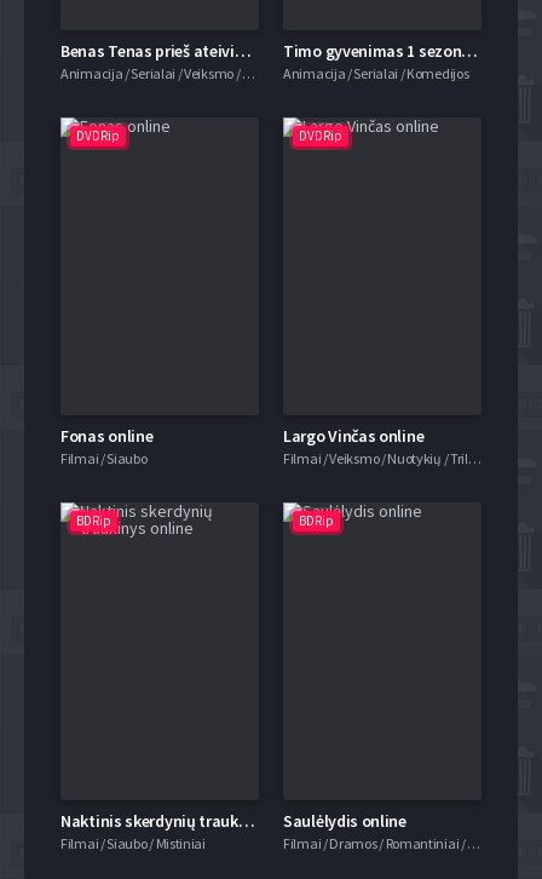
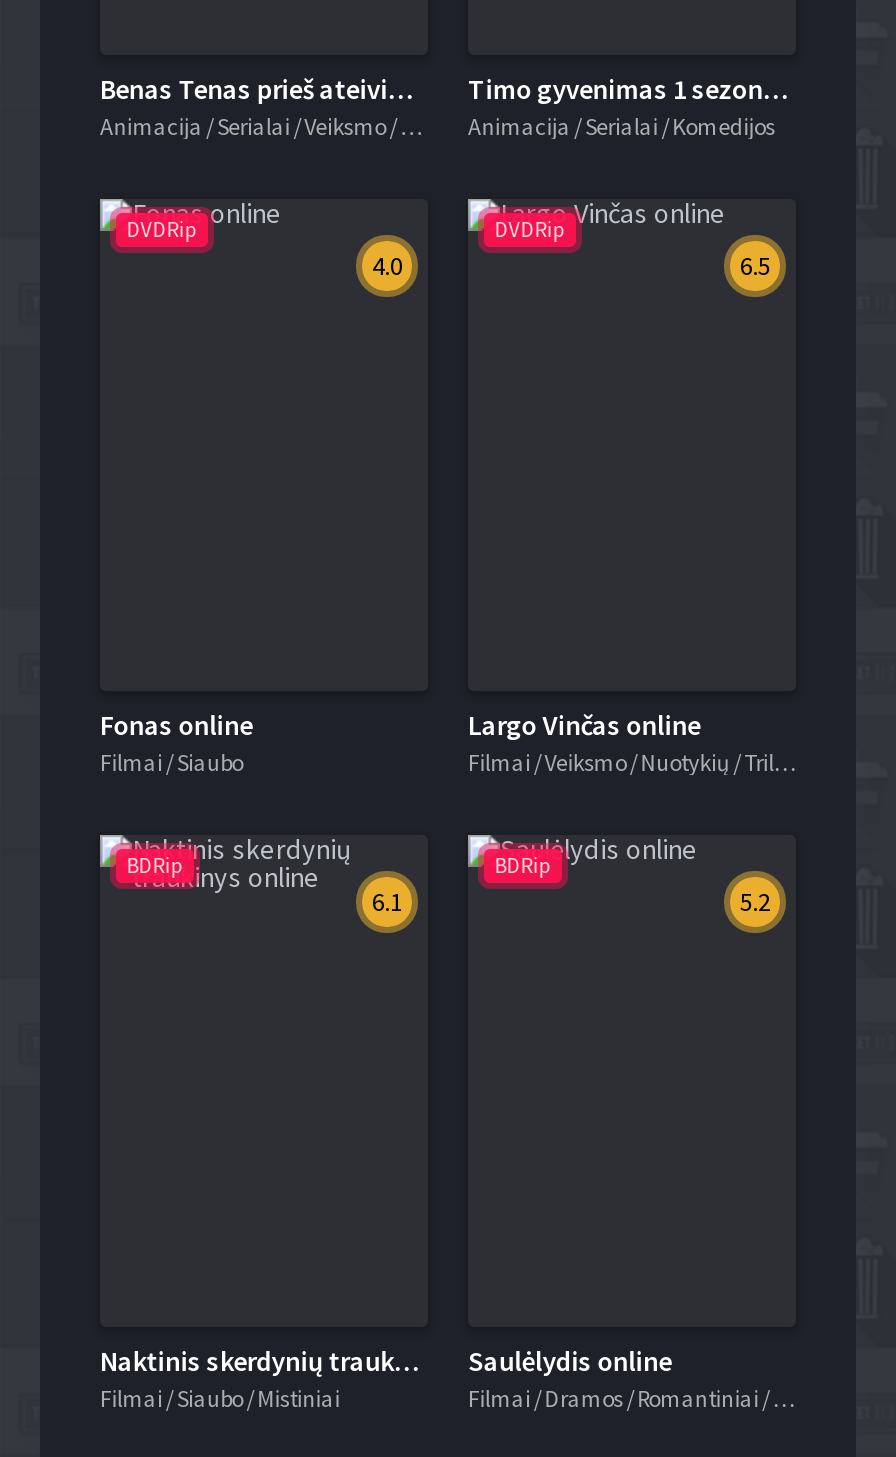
+ 4.0

+ 6.5

+ 6.1

+ 5.2
